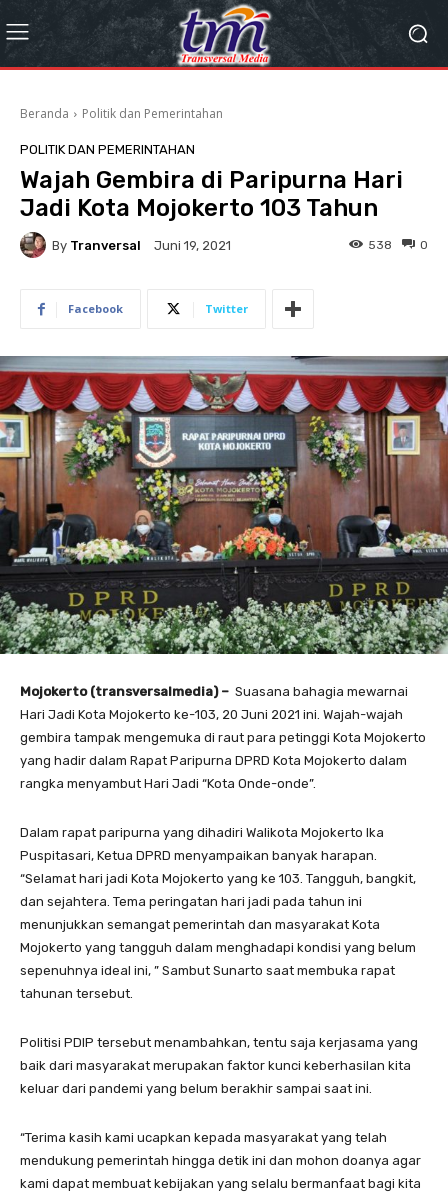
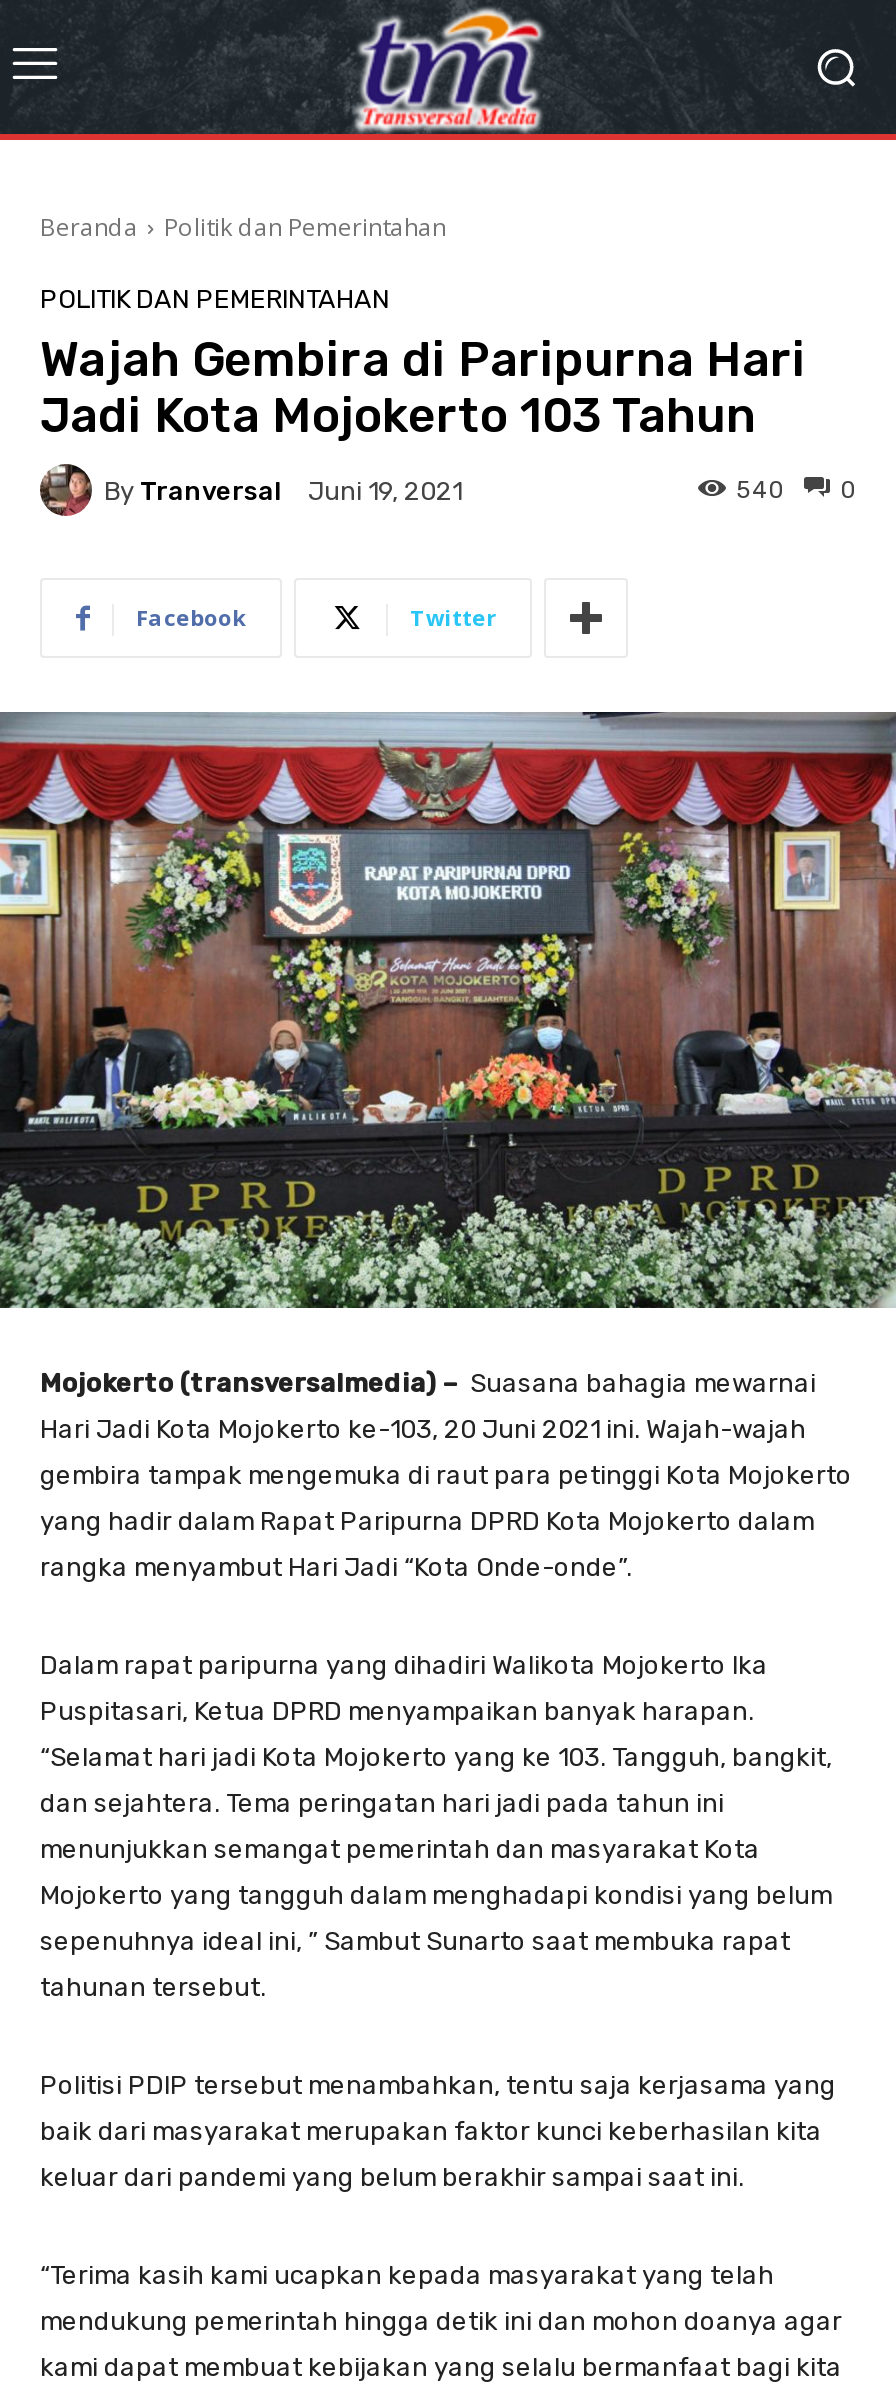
- 538 0
+ 540 0
